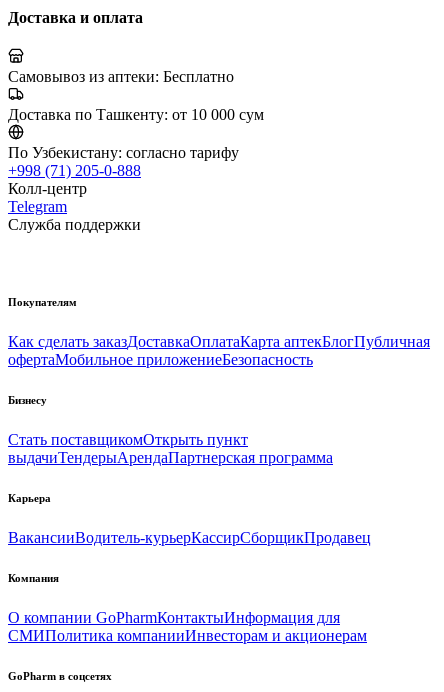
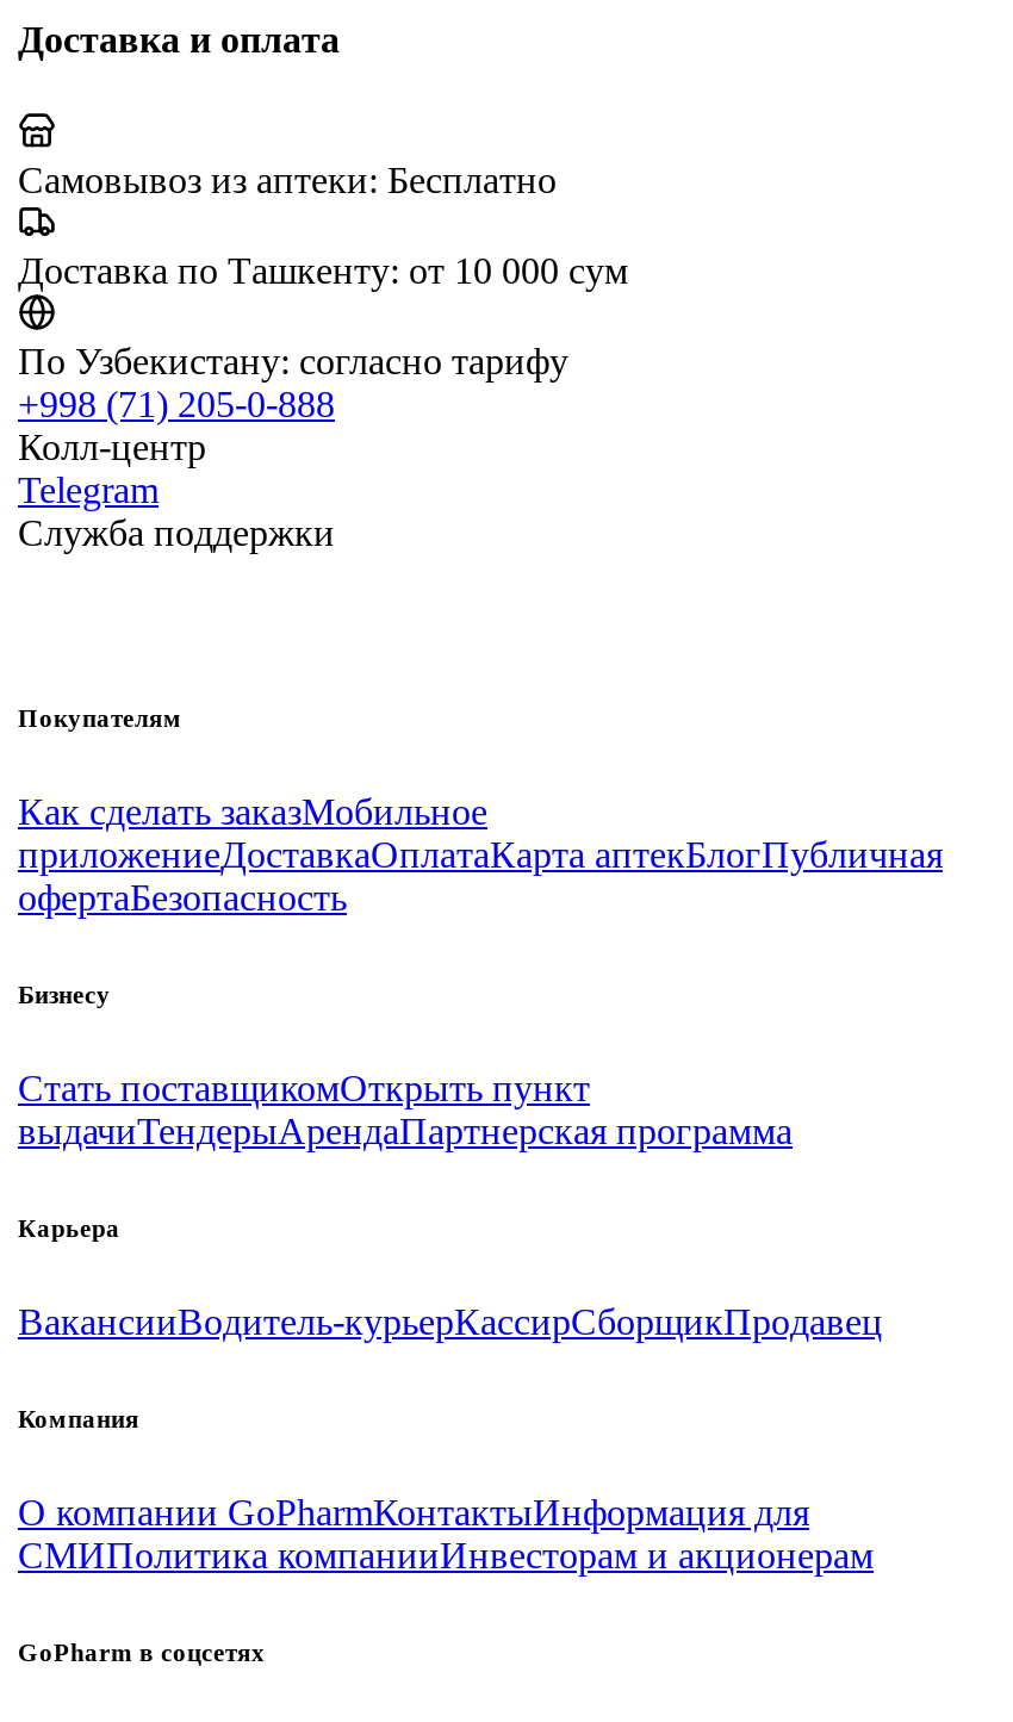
- Как сделать заказДоставкаОплатаКарта аптекБлогПубличная
- офертаМобильное приложениеБезопасность
+ Как сделать заказМобильное
+ приложениеДоставкаОплатаКарта аптекБлогПубличная
+ офертаБезопасность
